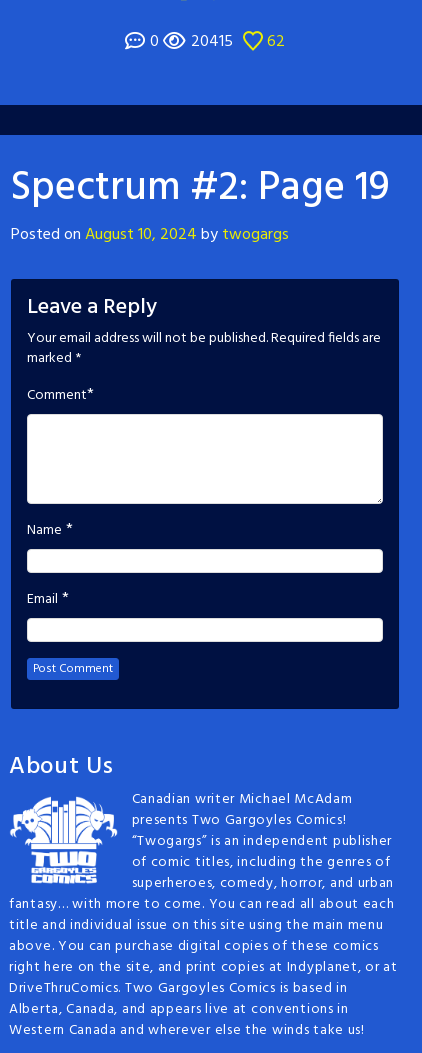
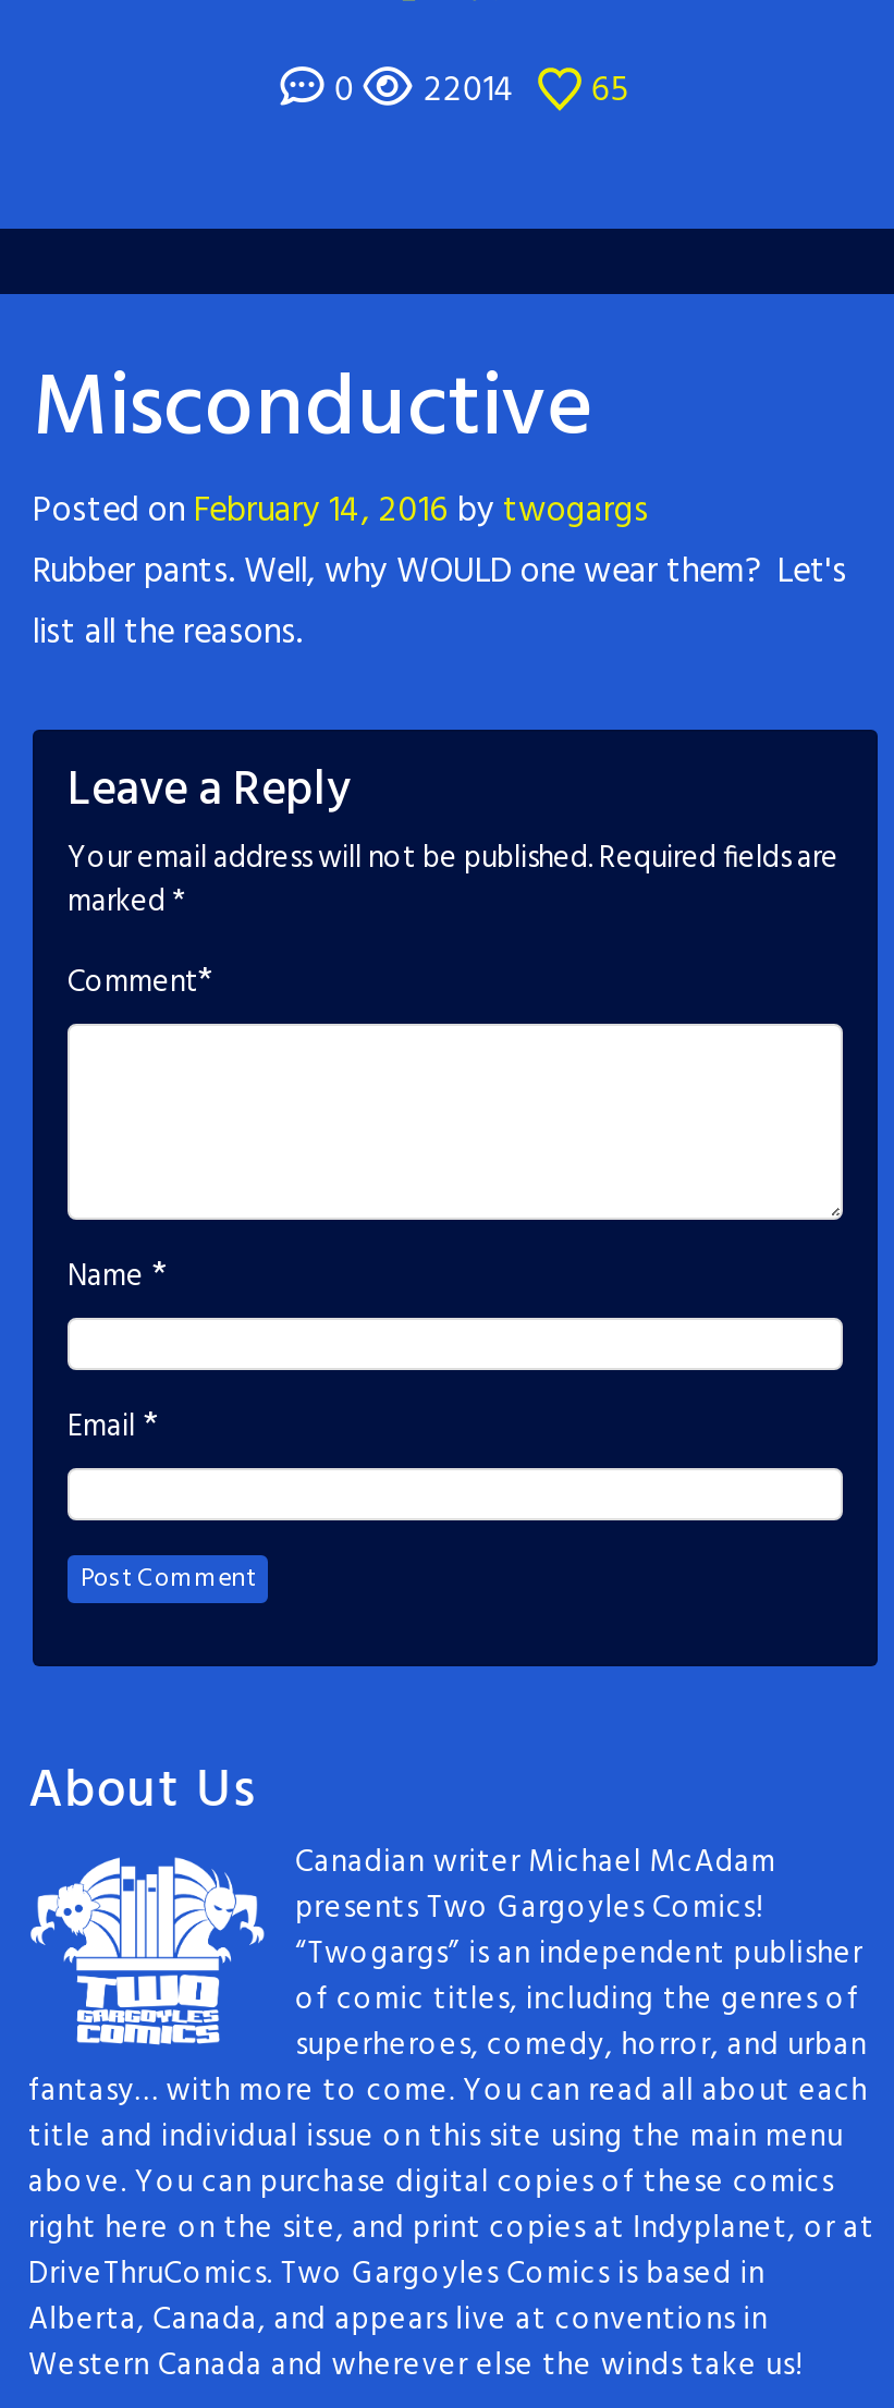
- 20415
- 62
+ 22014
+ 65

- Spectrum #2: Page 19
- Posted on August 10, 2024 by twogargs
+ Misconductive
+ Posted on February 14, 2016 by twogargs
+ Rubber pants. Well, why WOULD one wear them? Let's
+ list all the reasons.
